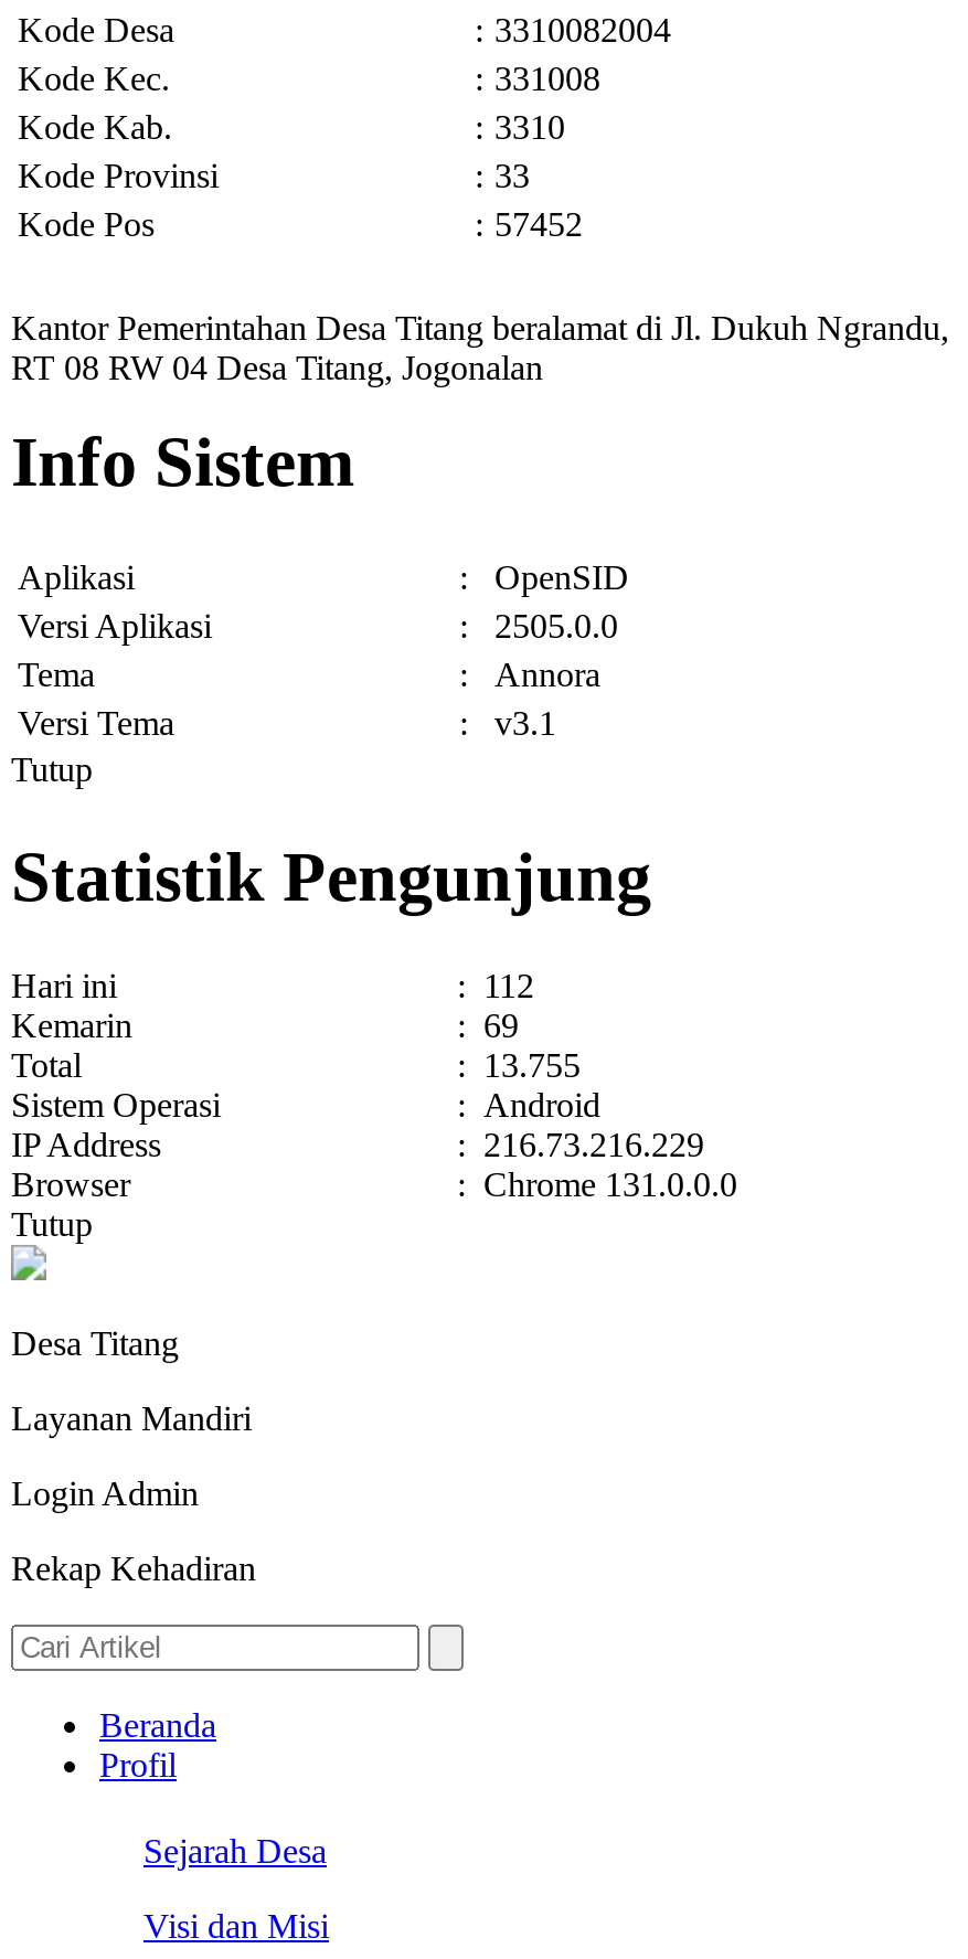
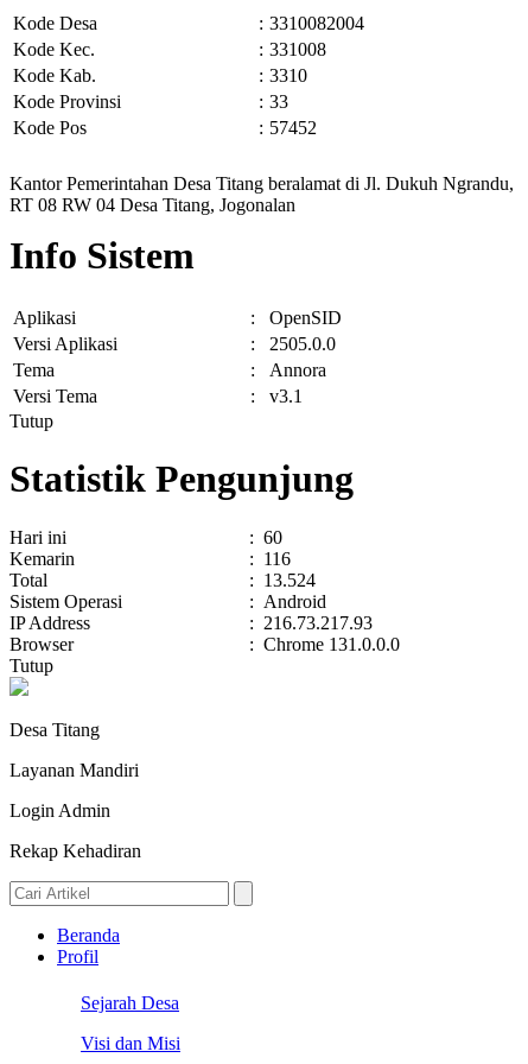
- : 112
+ : 60

- : 69
+ : 116

- : 13.755
+ : 13.524

- : 216.73.216.229
+ : 216.73.217.93
